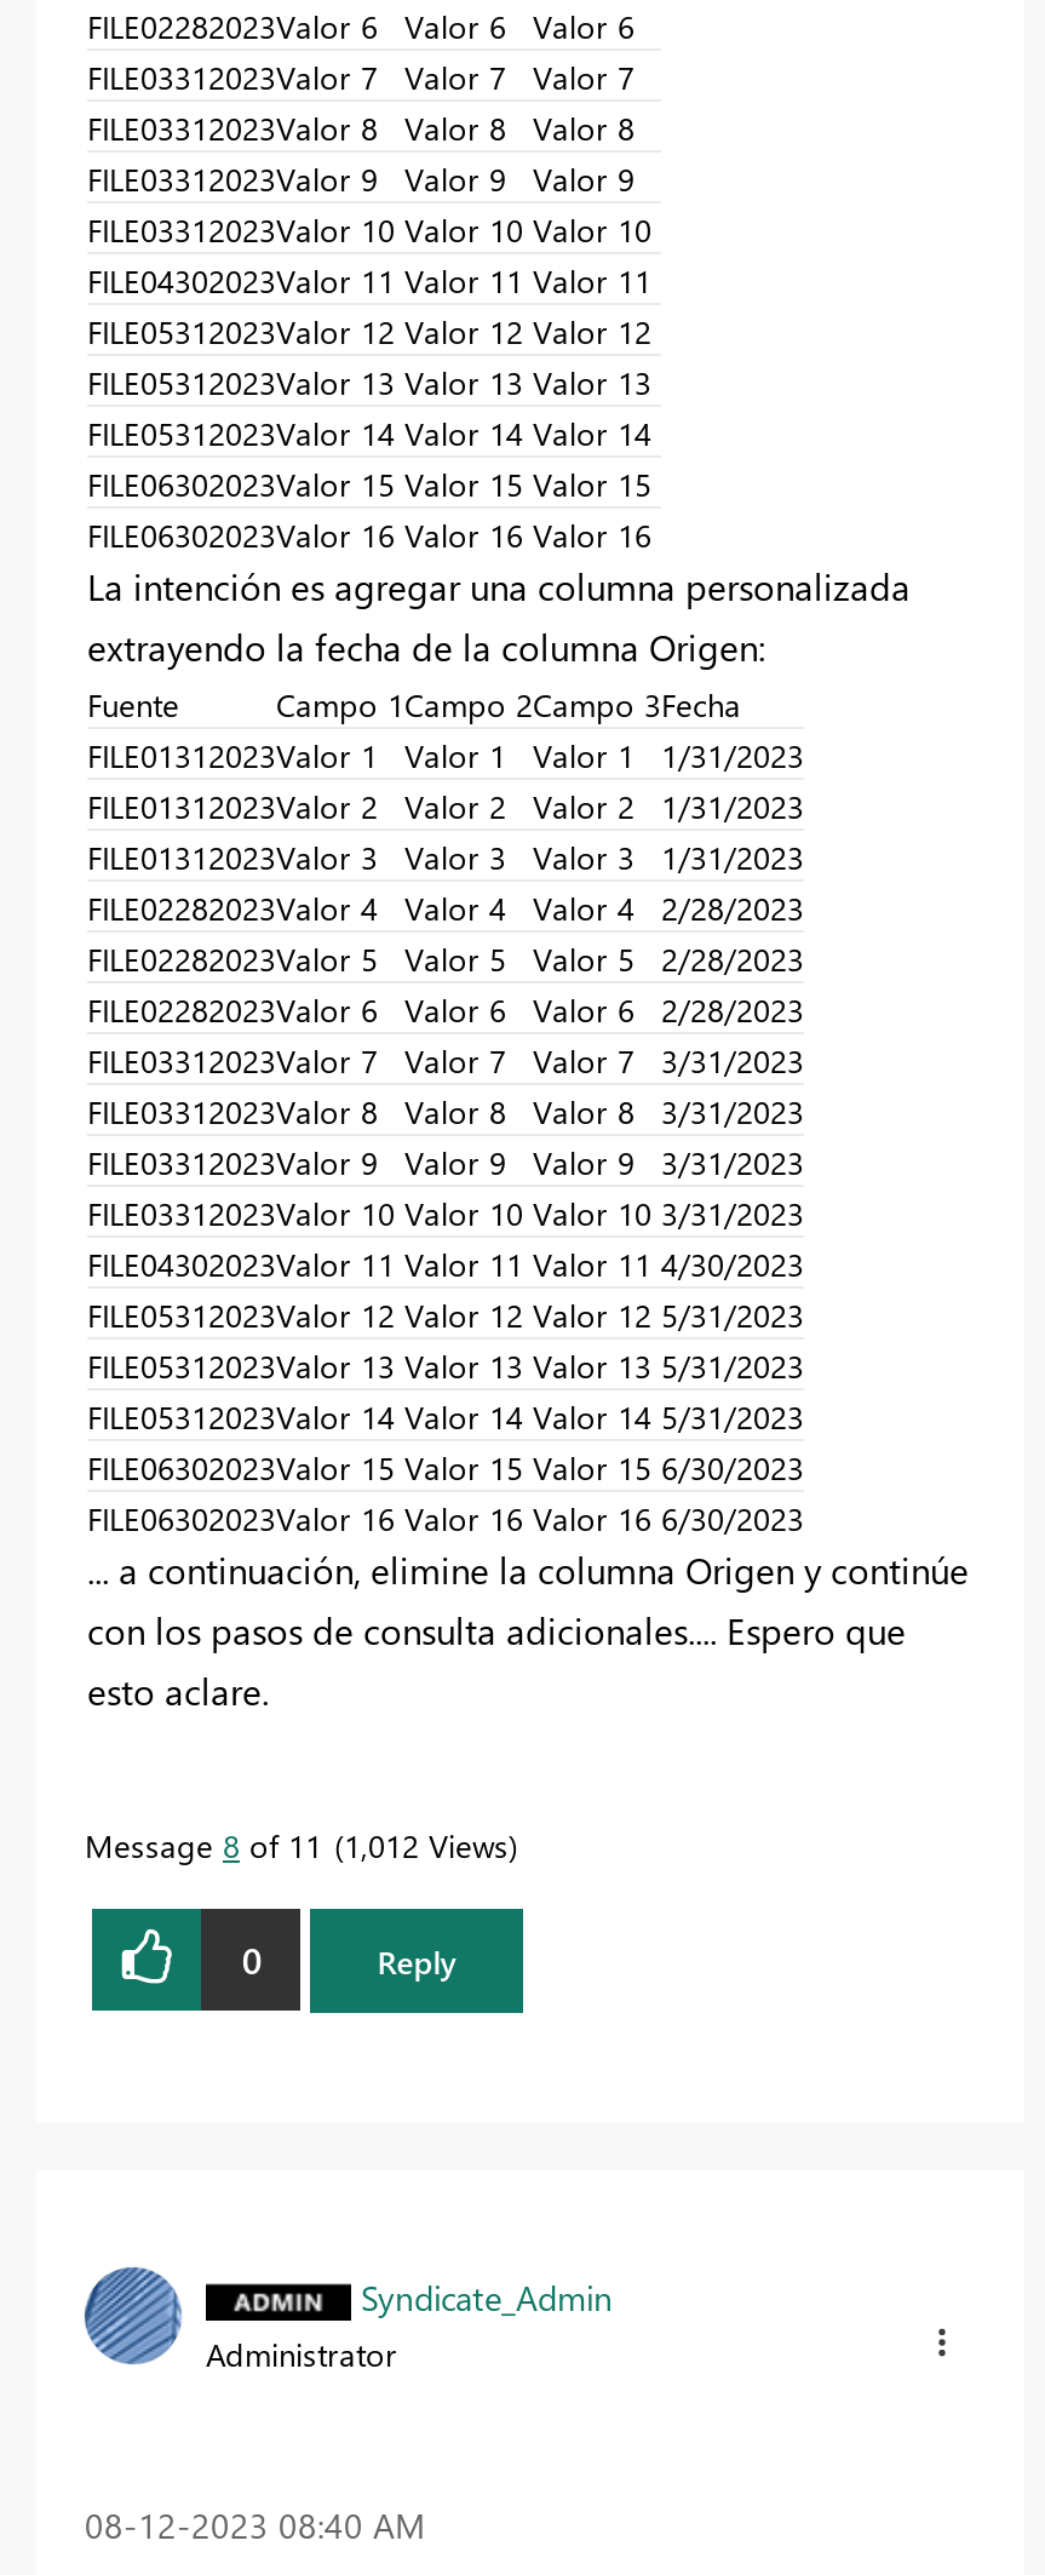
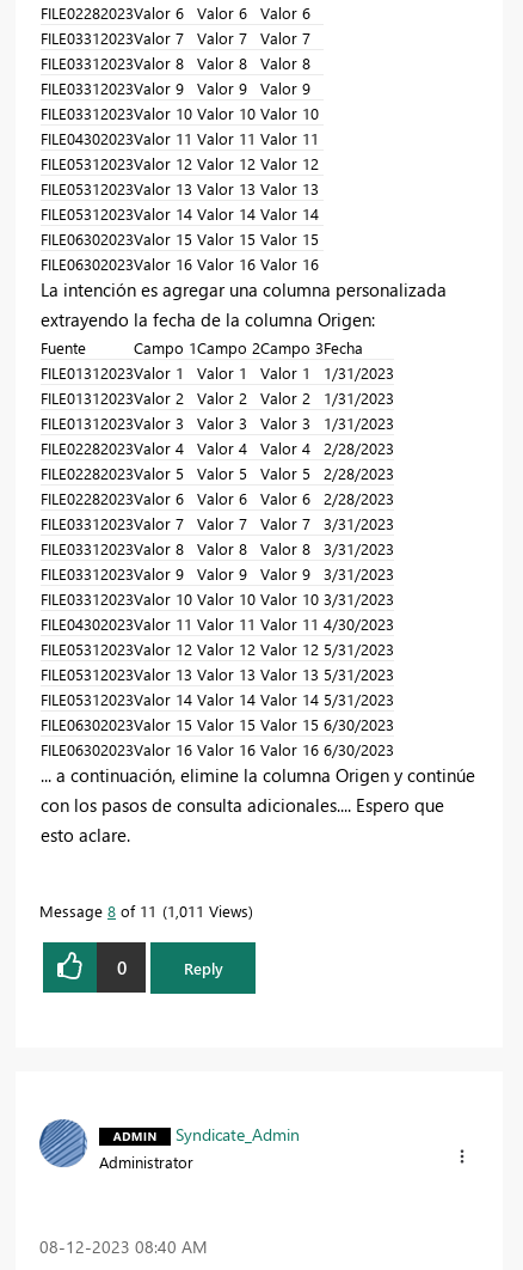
- Message 8 of 11 1,012 Views
+ Message 8 of 11 1,011 Views
